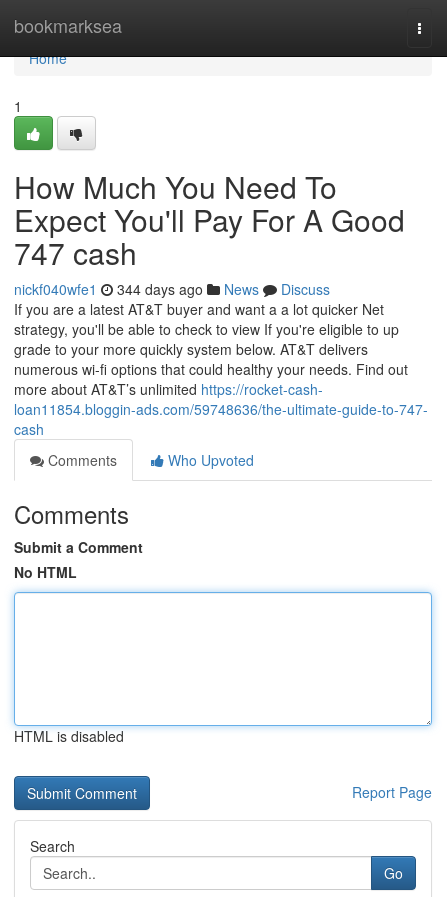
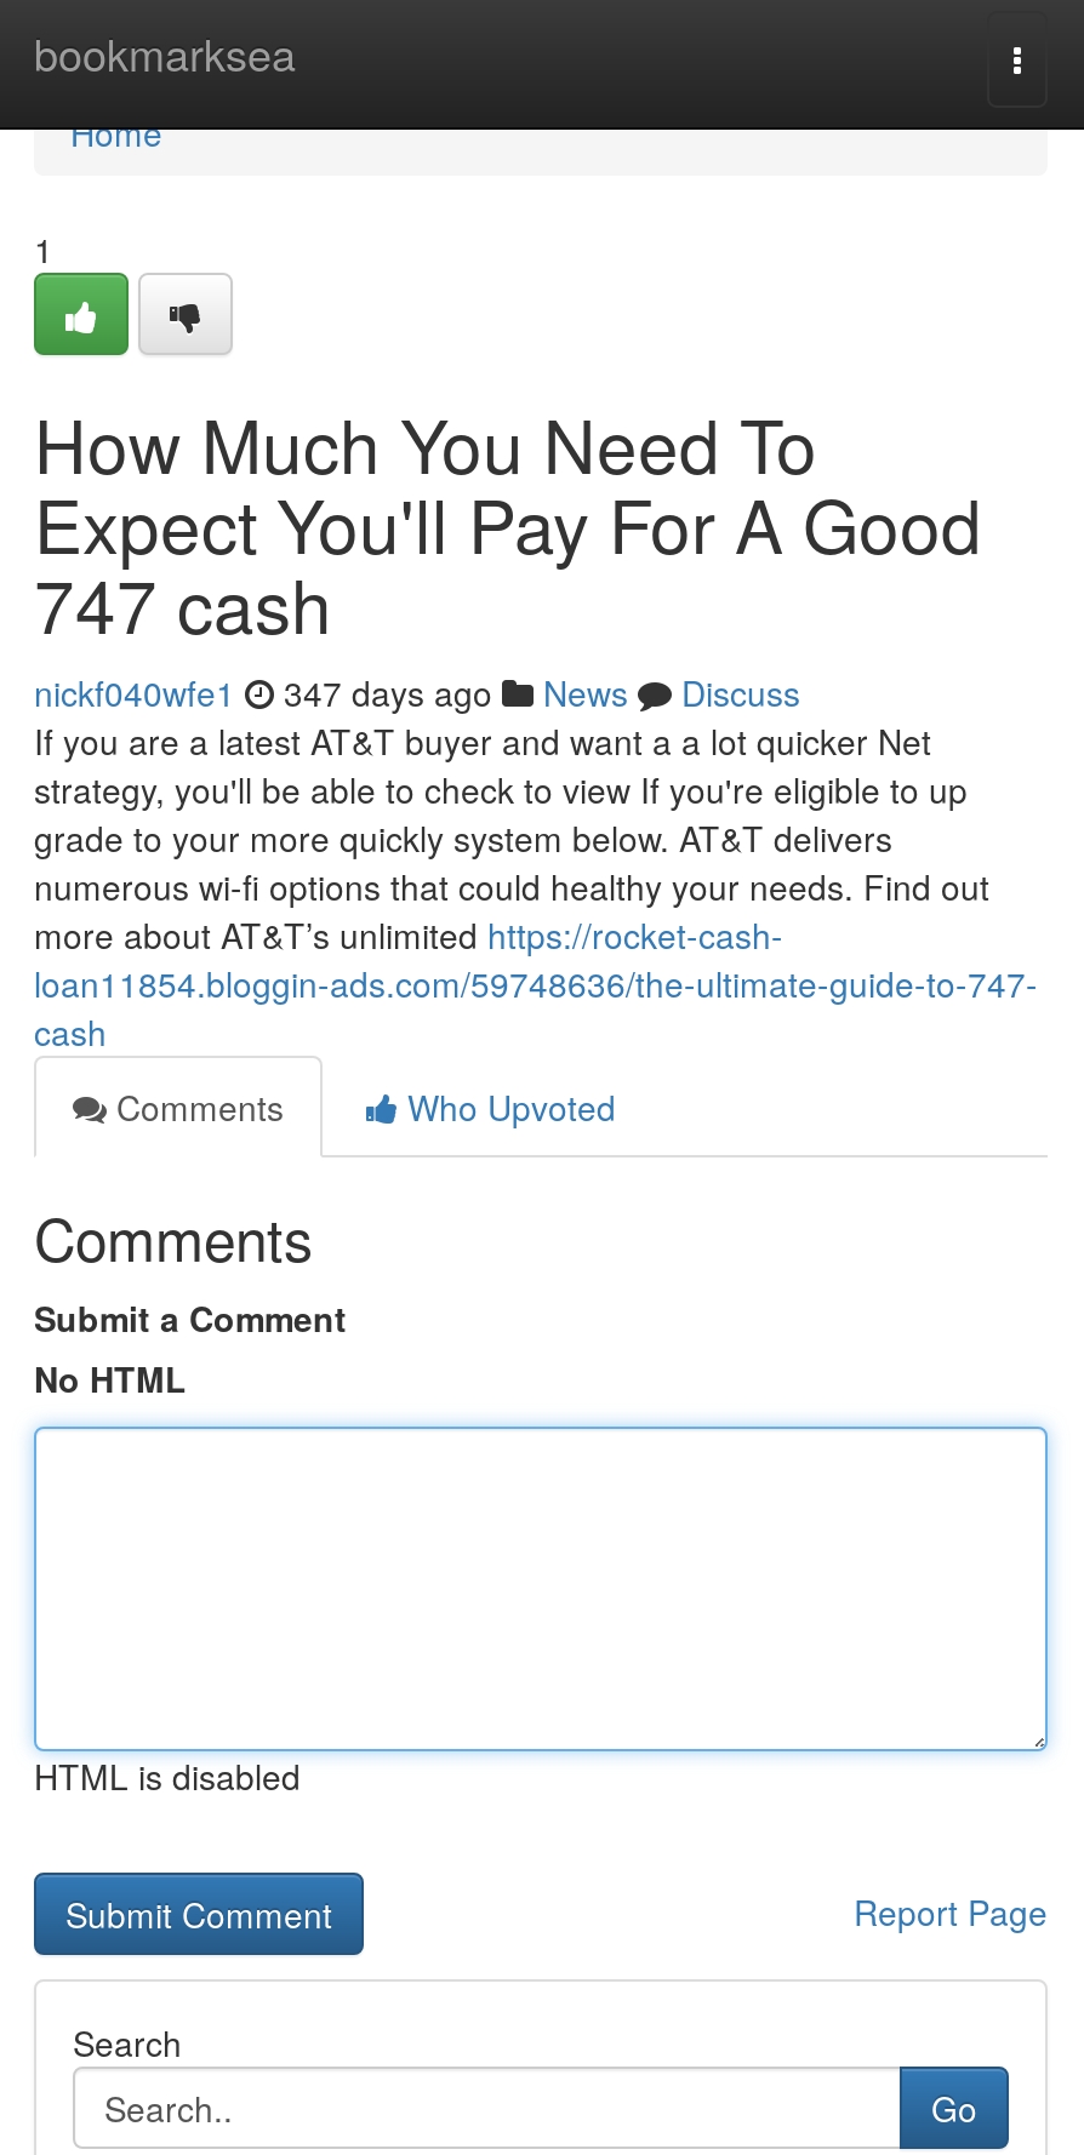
- nickf040wfe1 344 days ago News Discuss
+ nickf040wfe1 347 days ago News Discuss
